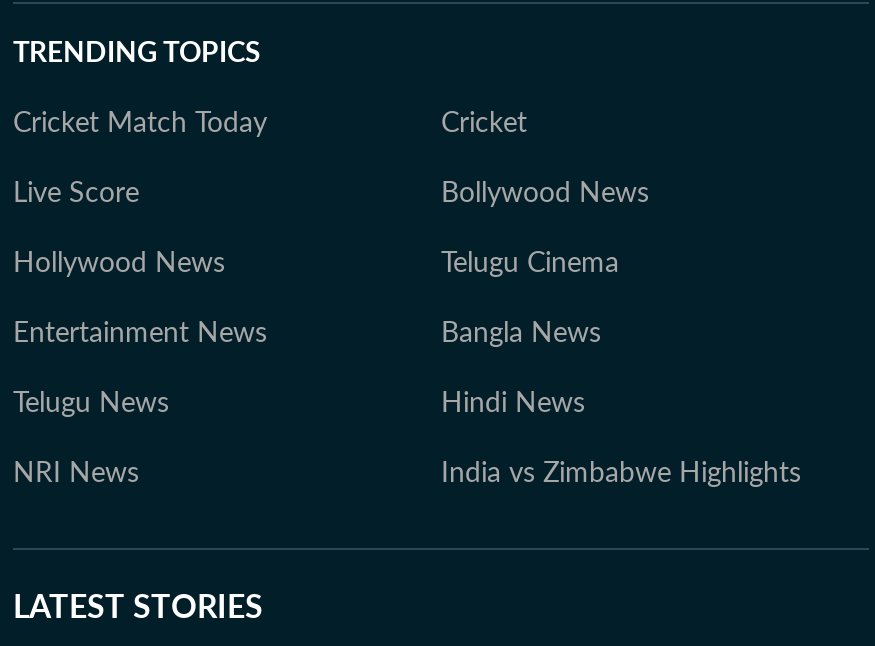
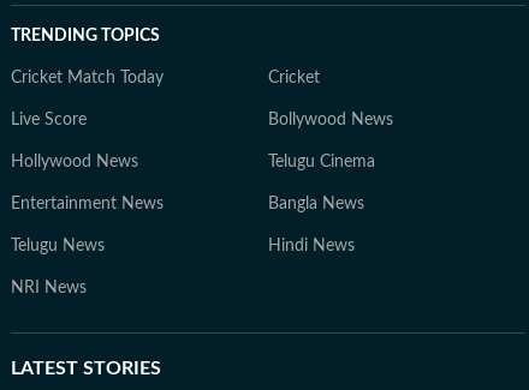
- India vs Zimbabwe Highlights
